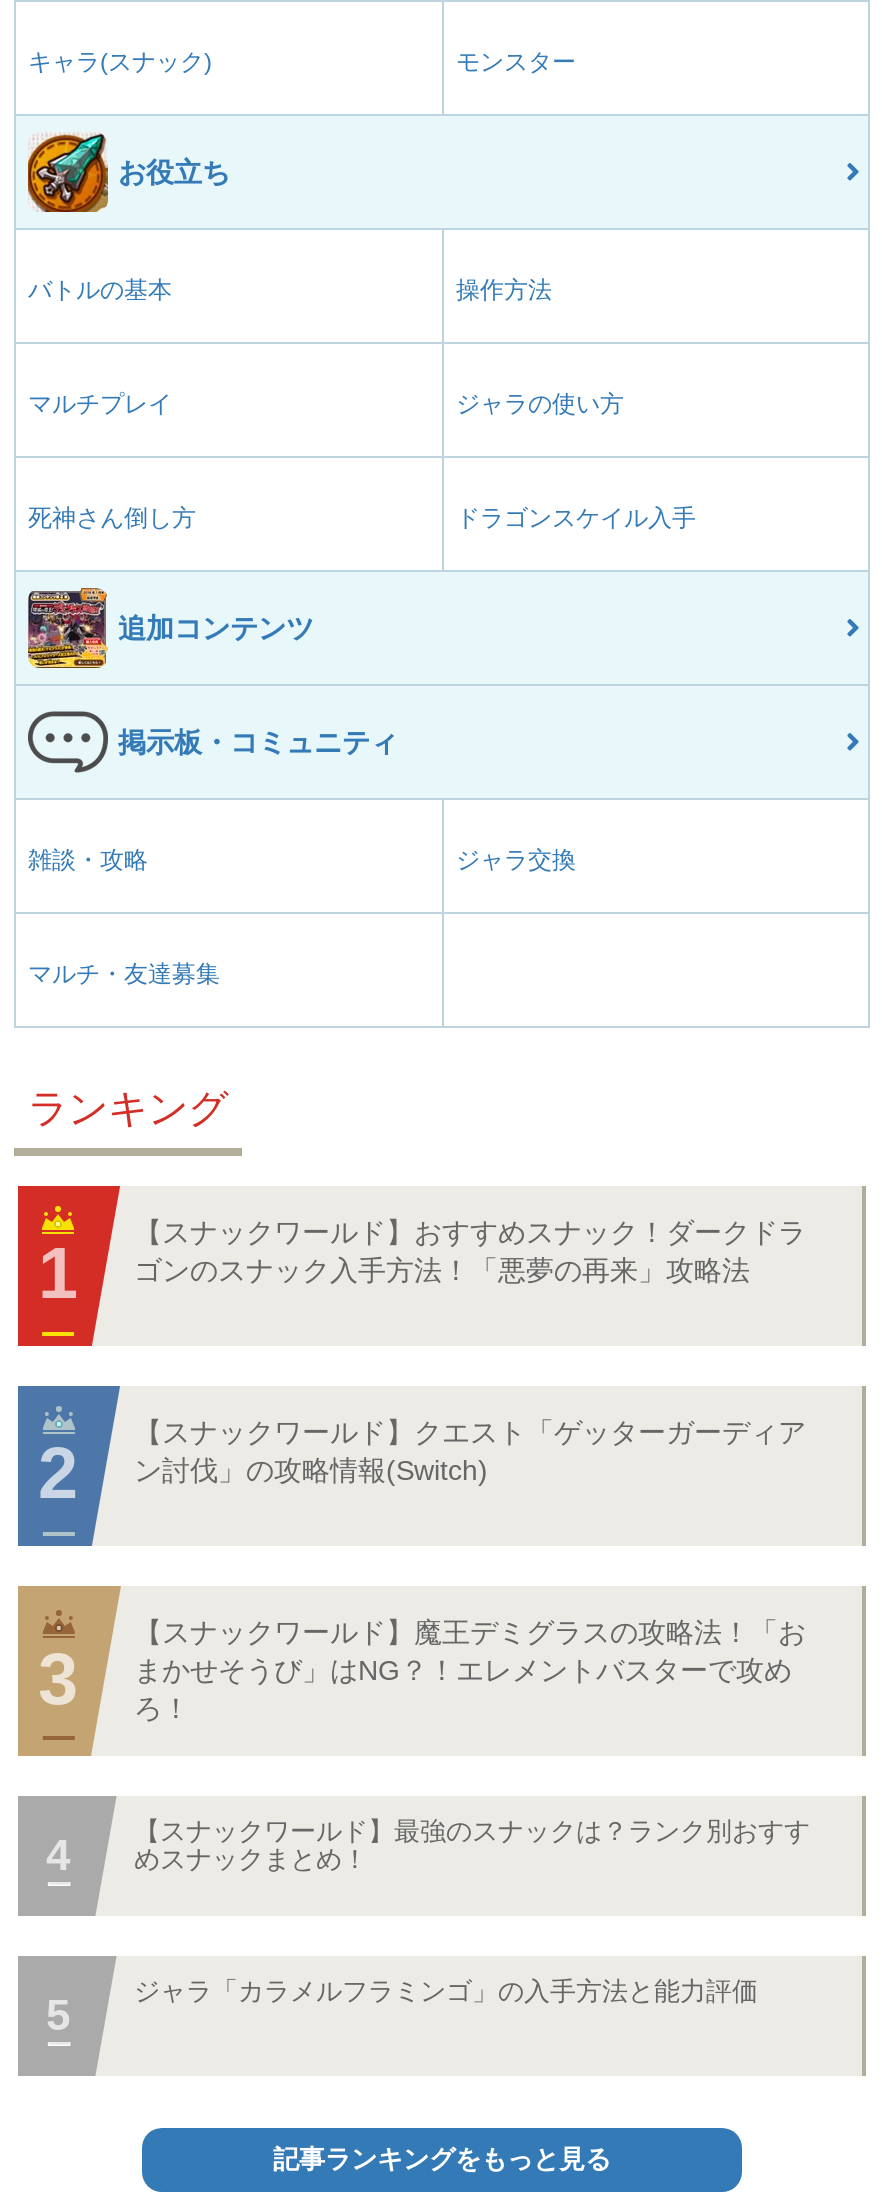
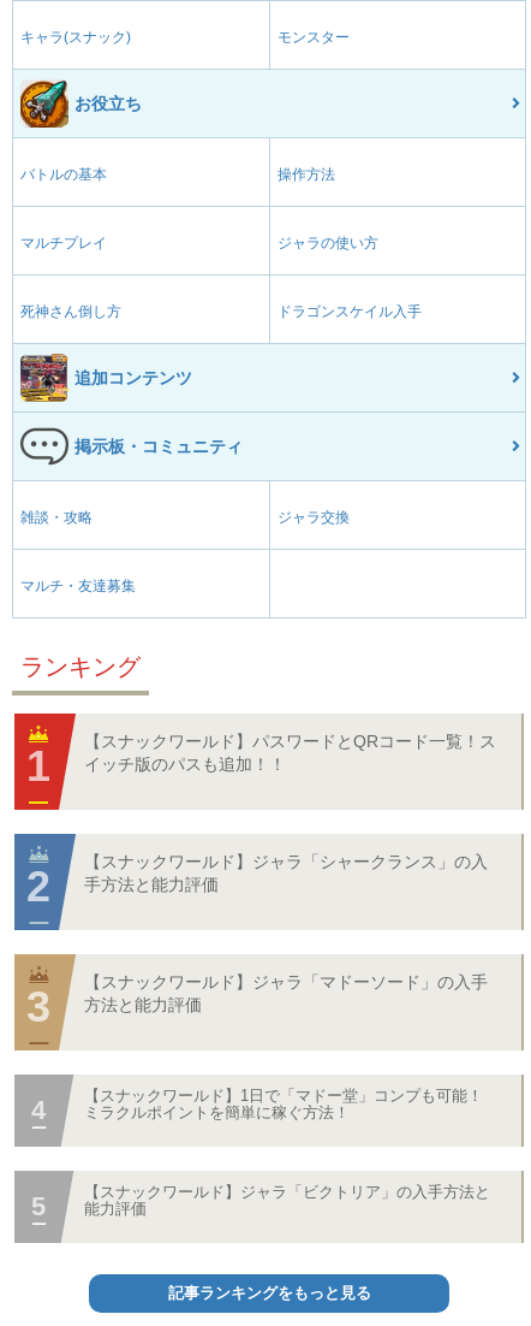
- 【スナックワールド】おすすめスナック！ダークドラ
- ゴンのスナック入手方法！「悪夢の再来」攻略法
+ 【スナックワールド】パスワードとQRコード一覧！ス
+ イッチ版のパスも追加！！

- 【スナックワールド】クエスト「ゲッターガーディア
- ン討伐」の攻略情報(Switch)
+ 【スナックワールド】ジャラ「シャークランス」の入
+ 手方法と能力評価

- 【スナックワールド】魔王デミグラスの攻略法！「お
- まかせそうび」はNG？！エレメントバスターで攻め
- ろ！
+ 【スナックワールド】ジャラ「マドーソード」の入手
+ 方法と能力評価

- 【スナックワールド】最強のスナックは？ランク別おすす
- めスナックまとめ！
+ 【スナックワールド】1日で「マドー堂」コンプも可能！
+ ミラクルポイントを簡単に稼ぐ方法！

- ジャラ「カラメルフラミンゴ」の入手方法と能力評価
+ 【スナックワールド】ジャラ「ビクトリア」の入手方法と
+ 能力評価
